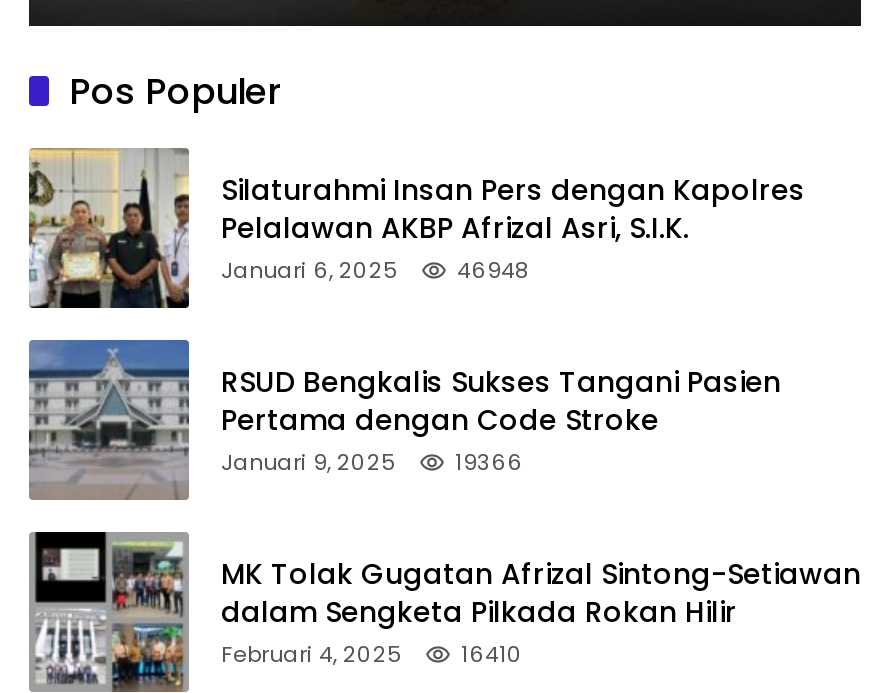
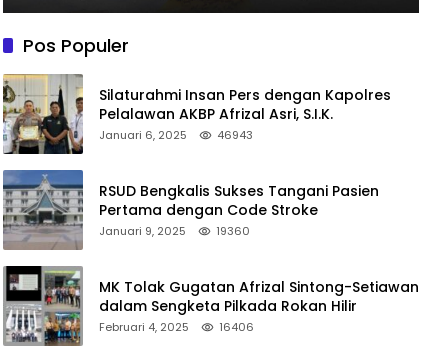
- Januari 6, 2025 46948
+ Januari 6, 2025 46943

- Januari 9, 2025 19366
+ Januari 9, 2025 19360

- Februari 4, 2025 16410
+ Februari 4, 2025 16406
